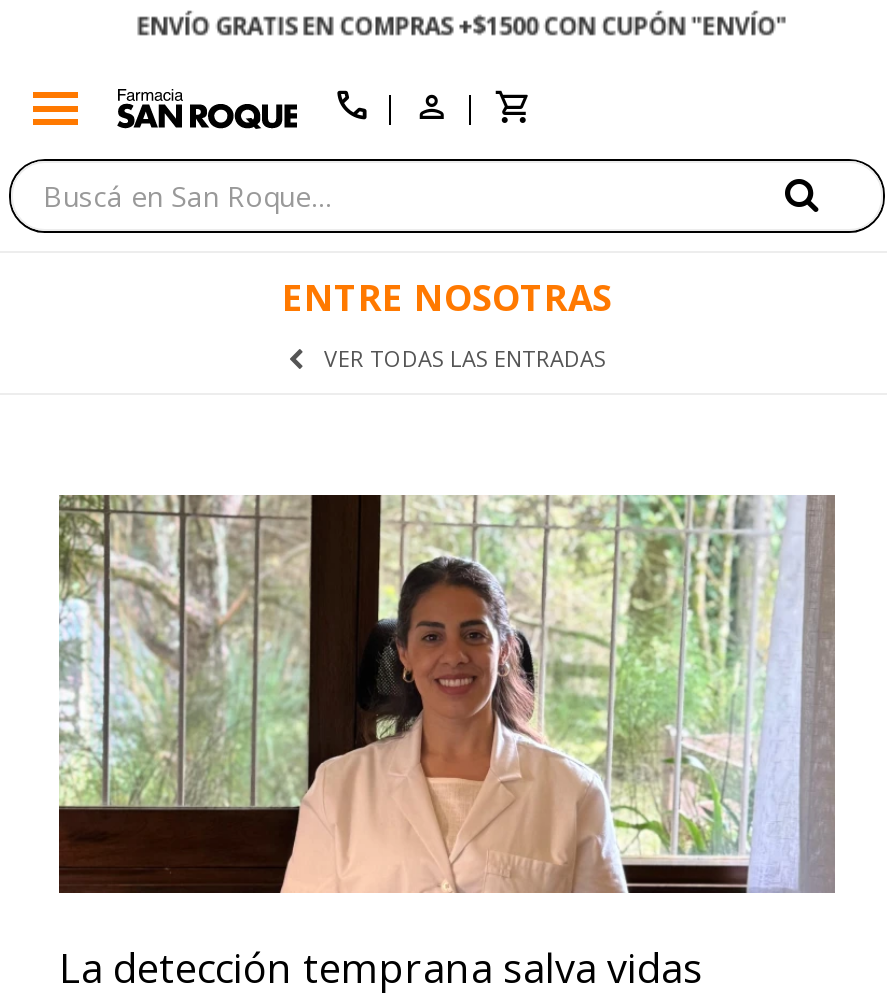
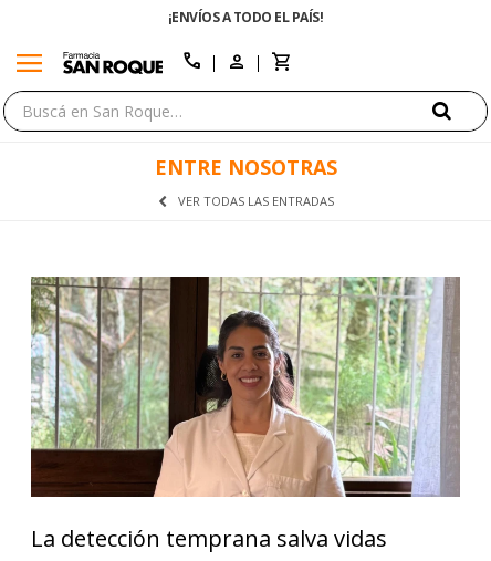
- ENVÍO GRATIS EN COMPRAS +$1500 CON CUPÓN "ENVÍO"
+ ¡ENVÍOS A TODO EL PAÍS!
